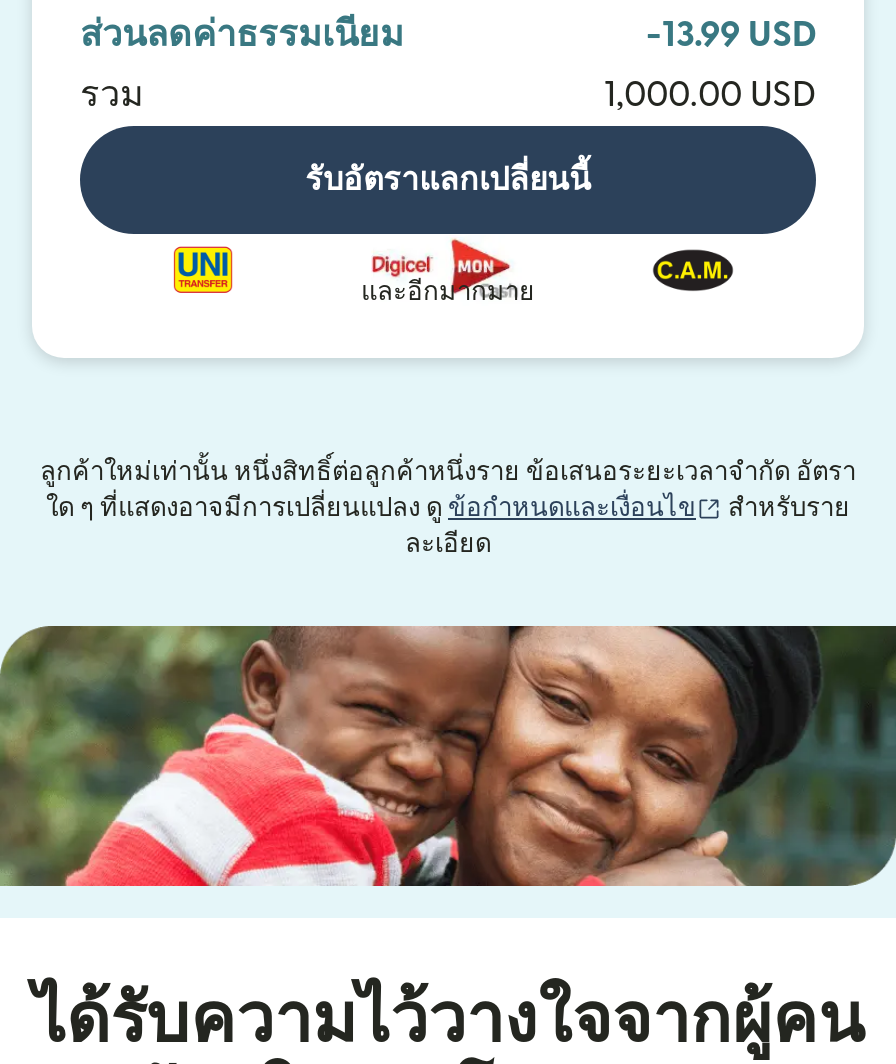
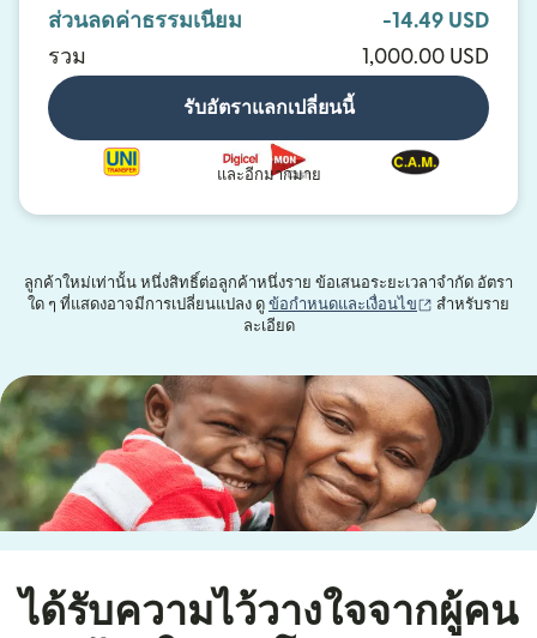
- -13.99 USD
+ -14.49 USD
